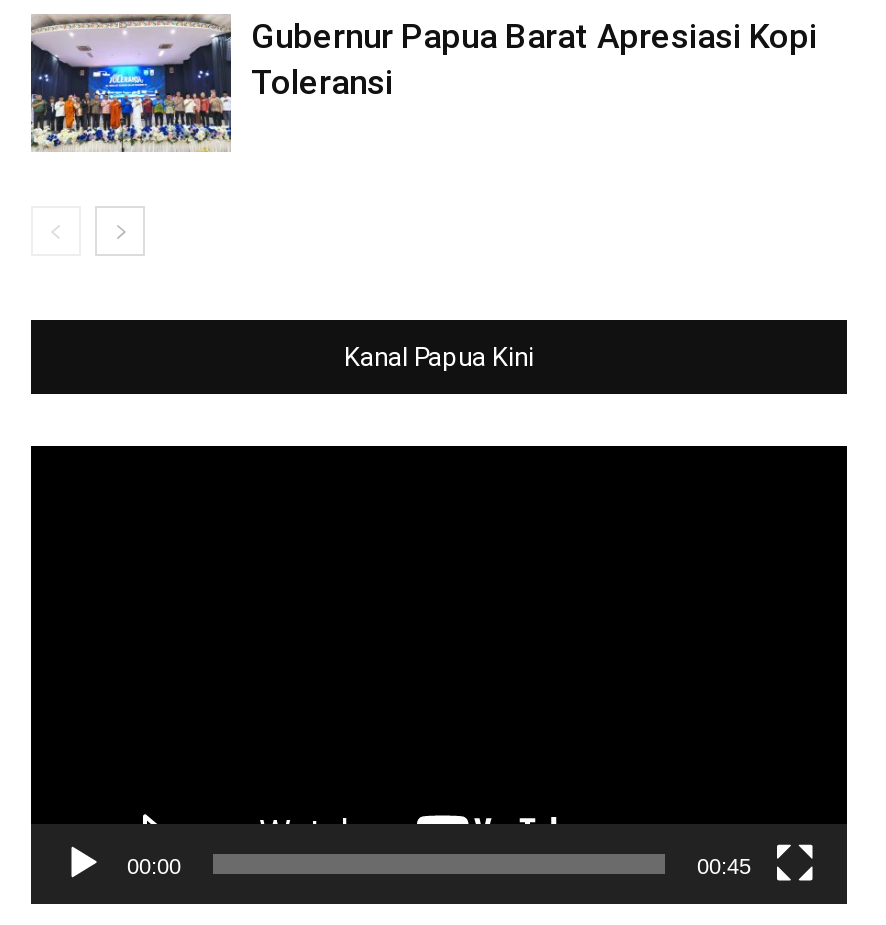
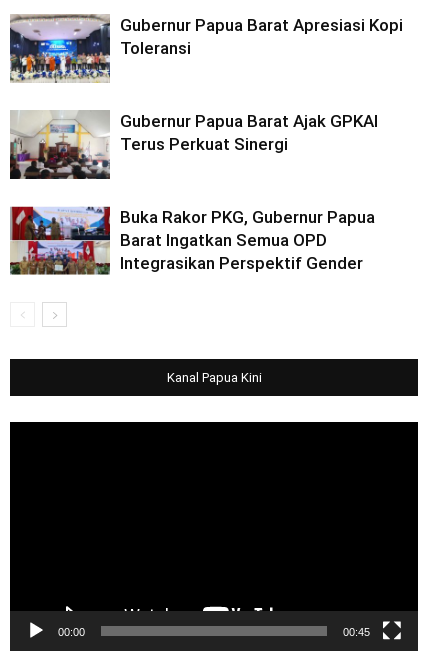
+ [image]
+ Gubernur Papua Barat Ajak GPKAI
+ Terus Perkuat Sinergi

+ [image]
+ Buka Rakor PKG, Gubernur Papua
+ Barat Ingatkan Semua OPD
+ Integrasikan Perspektif Gender
